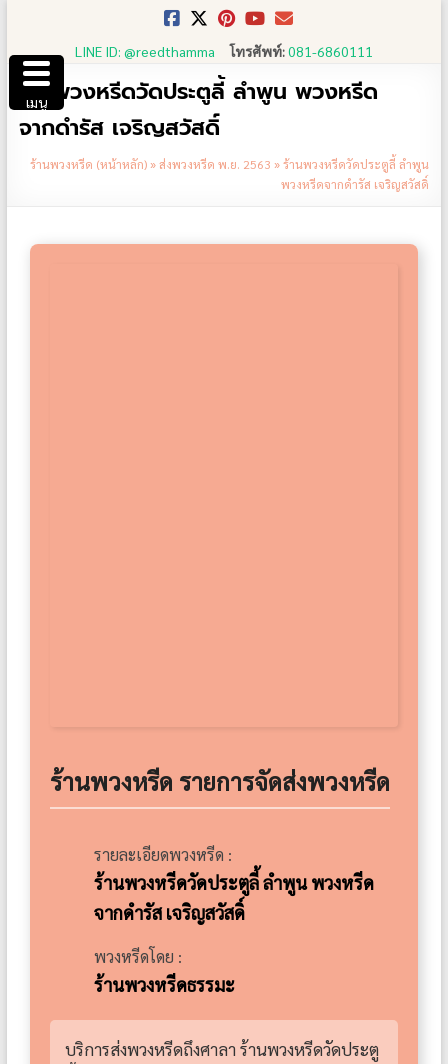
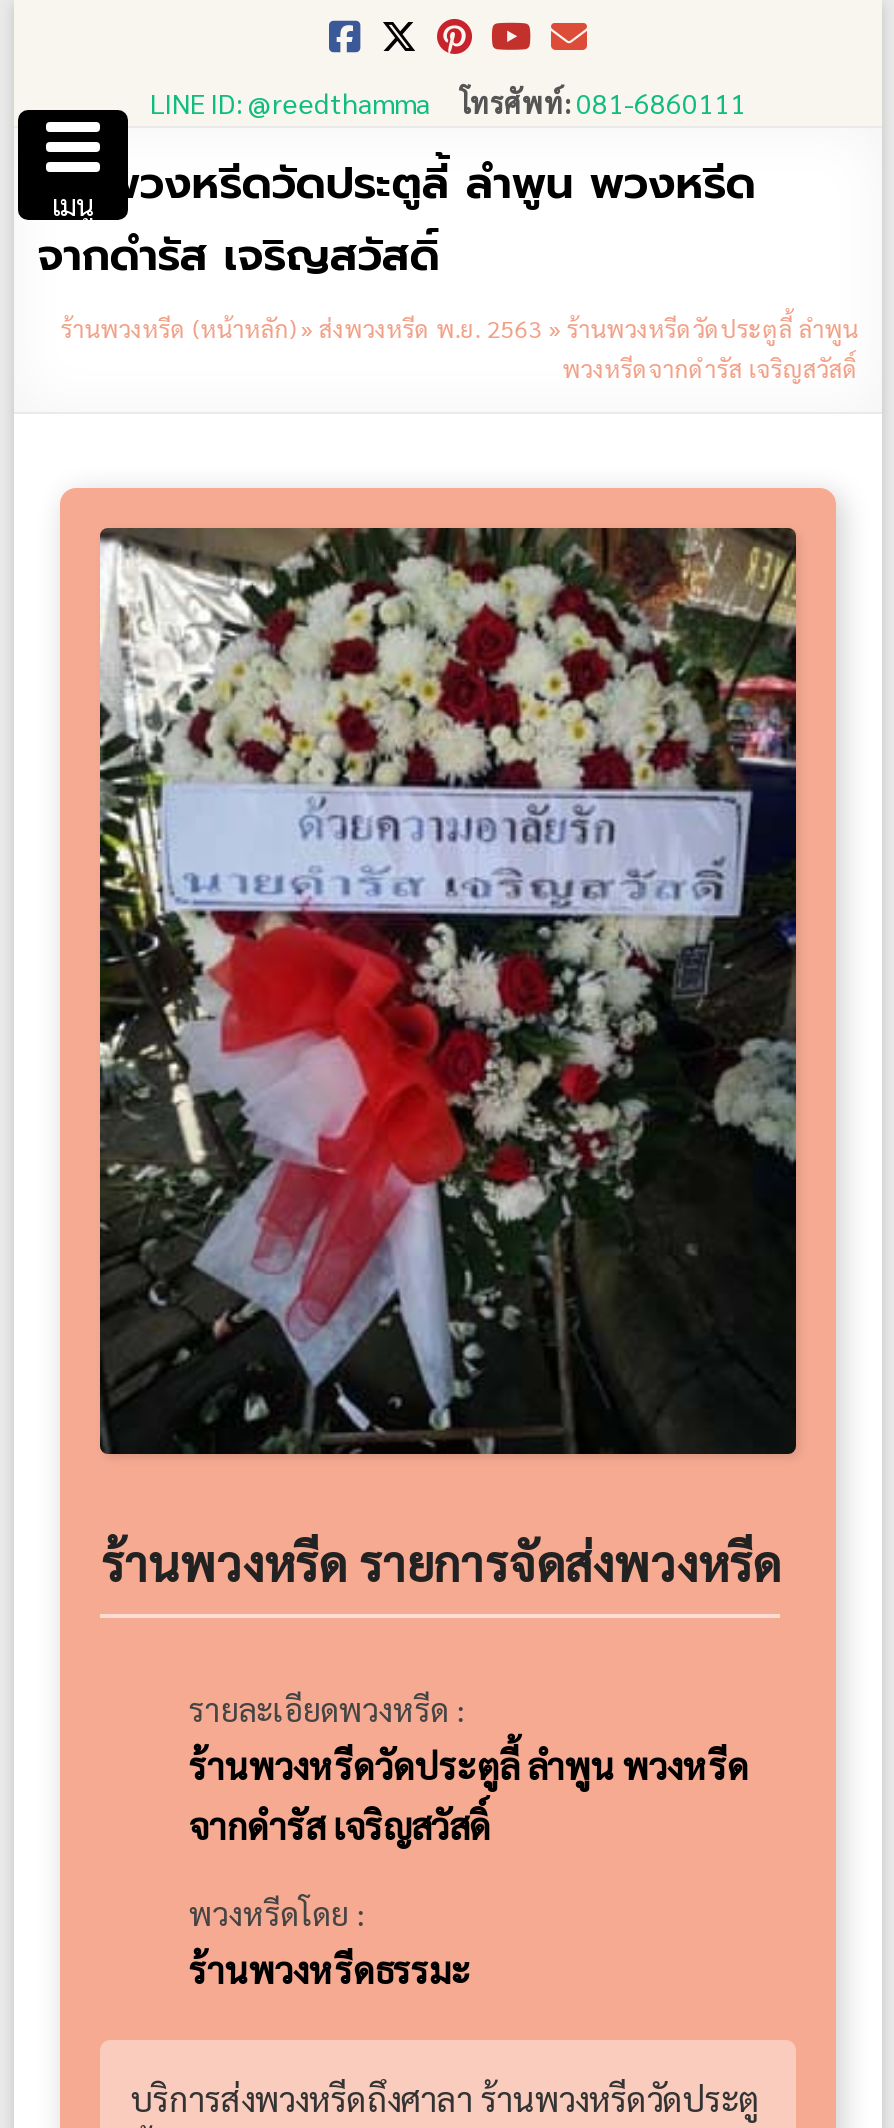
+ [image]
